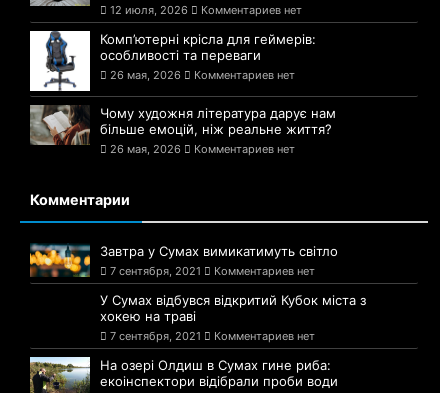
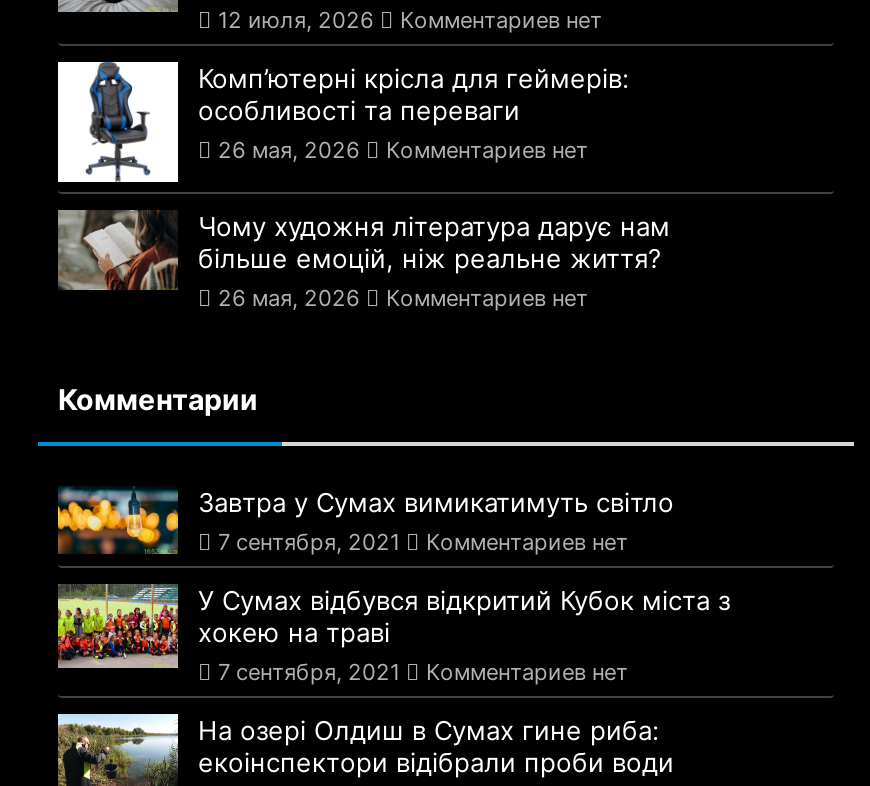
+ [image]
